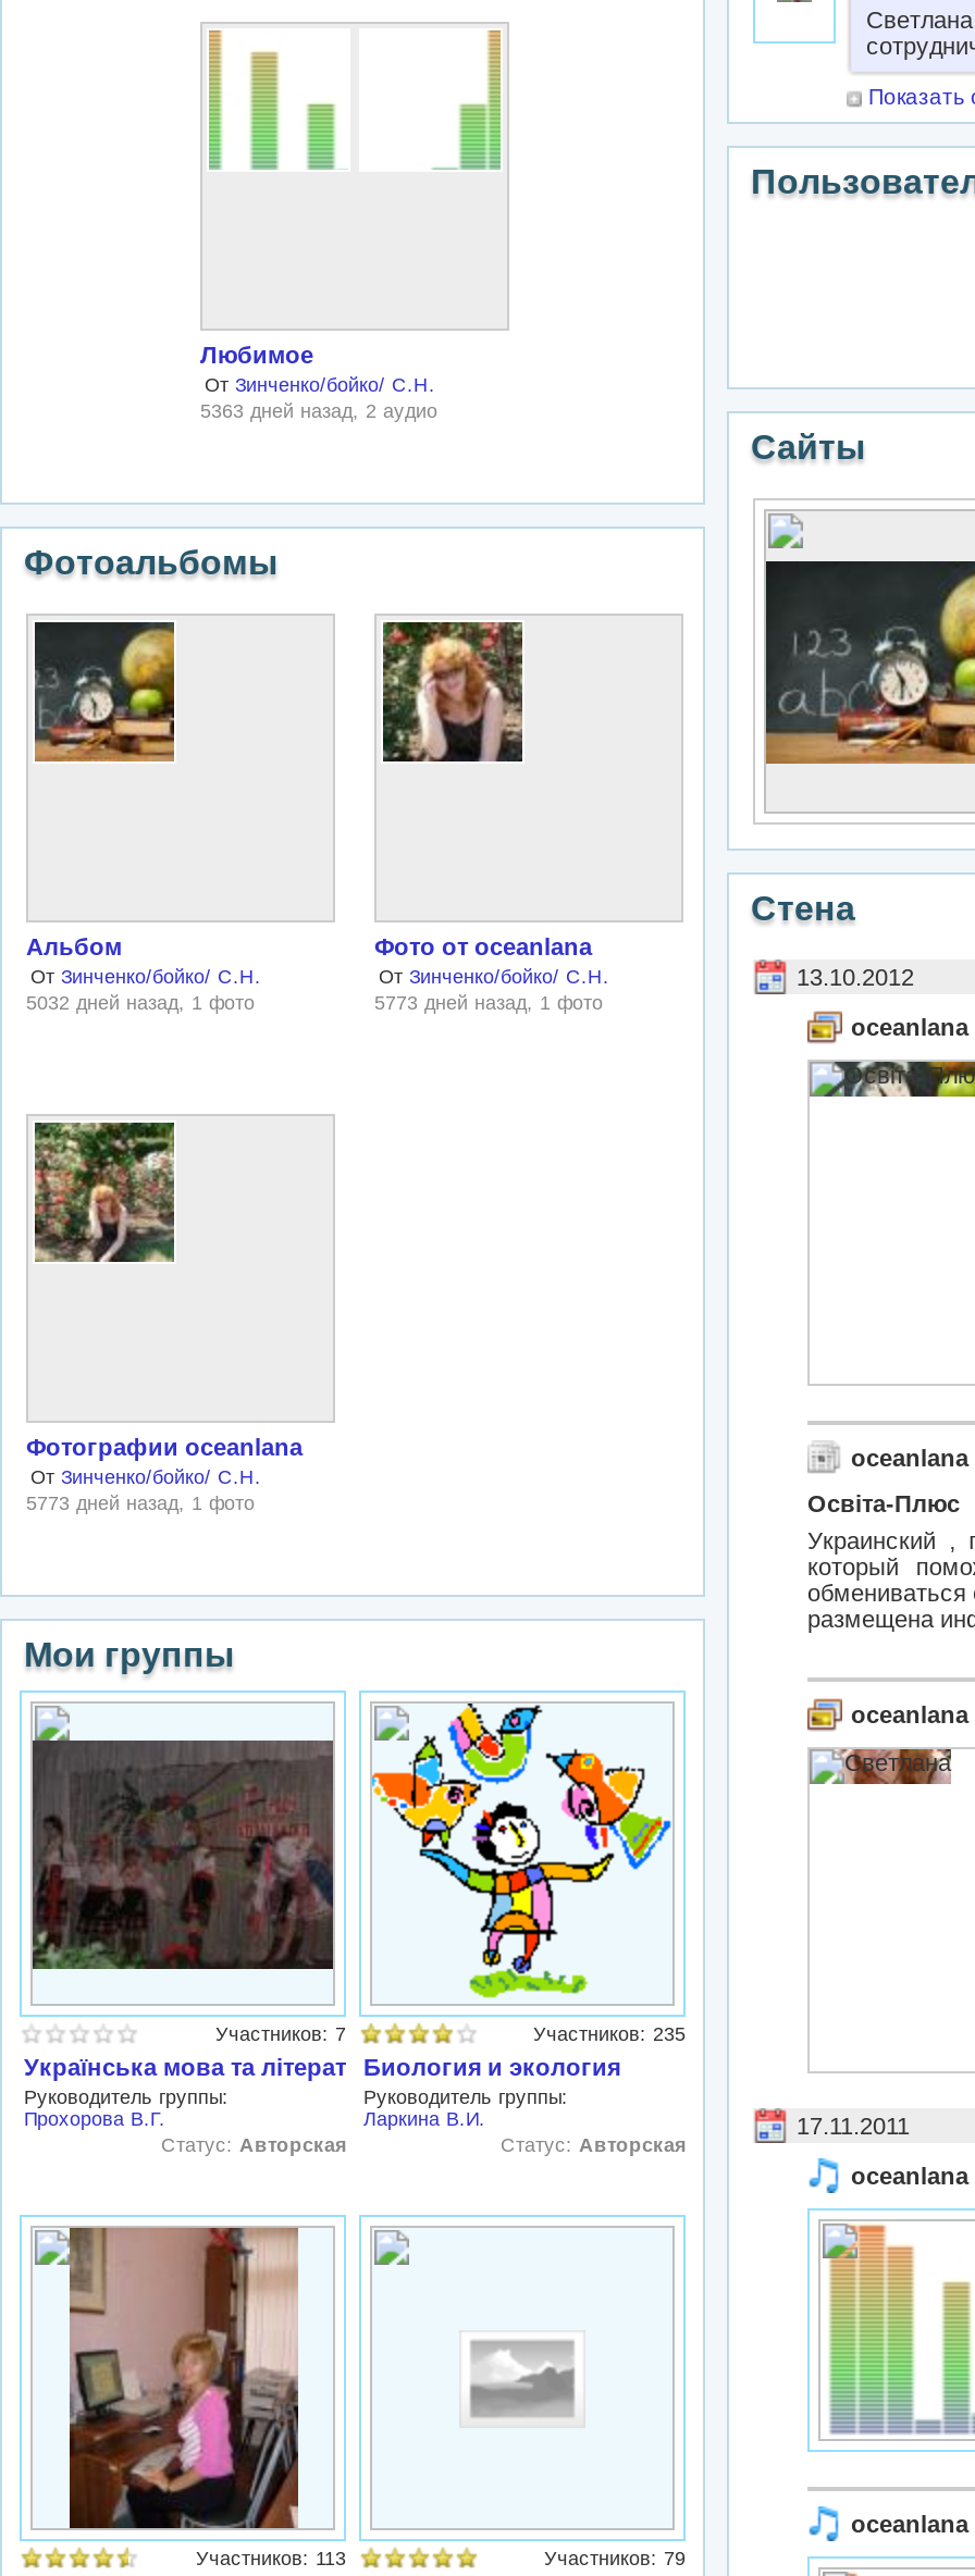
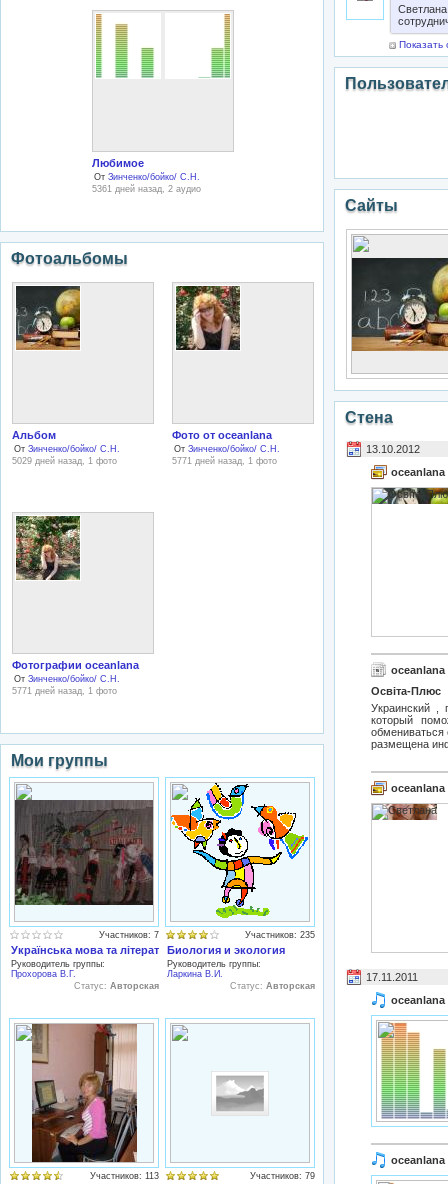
- 5363 дней назад, 2 аудио
+ 5361 дней назад, 2 аудио

- 5032 дней назад, 1 фото
+ 5029 дней назад, 1 фото

- 5773 дней назад, 1 фото
+ 5771 дней назад, 1 фото

- 5773 дней назад, 1 фото
+ 5771 дней назад, 1 фото
